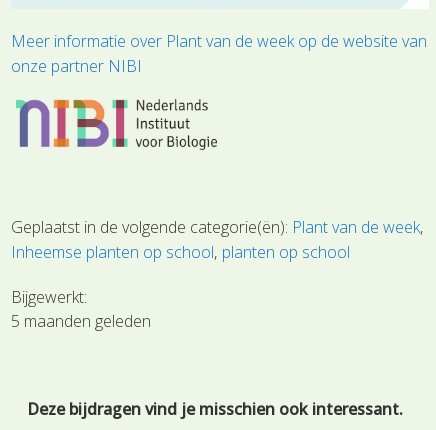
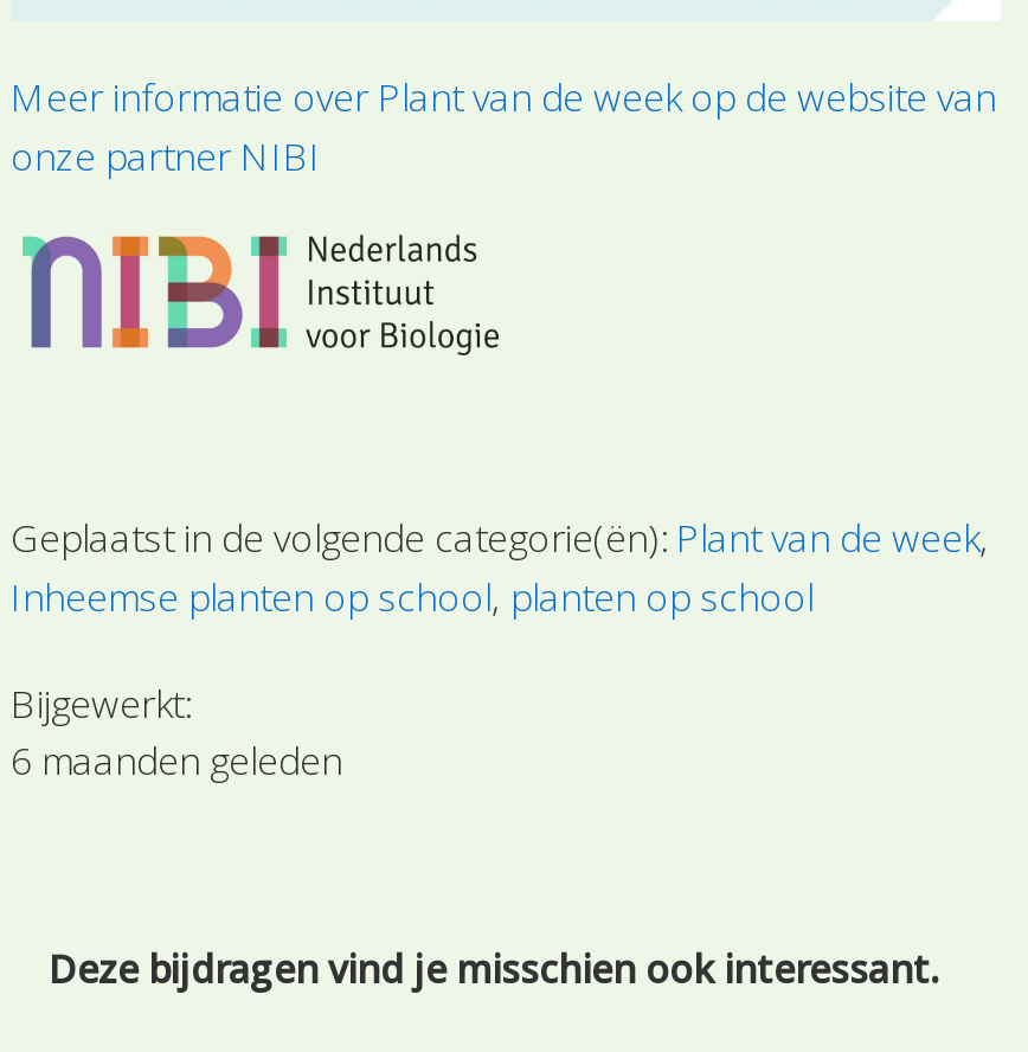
- 5 maanden geleden
+ 6 maanden geleden
